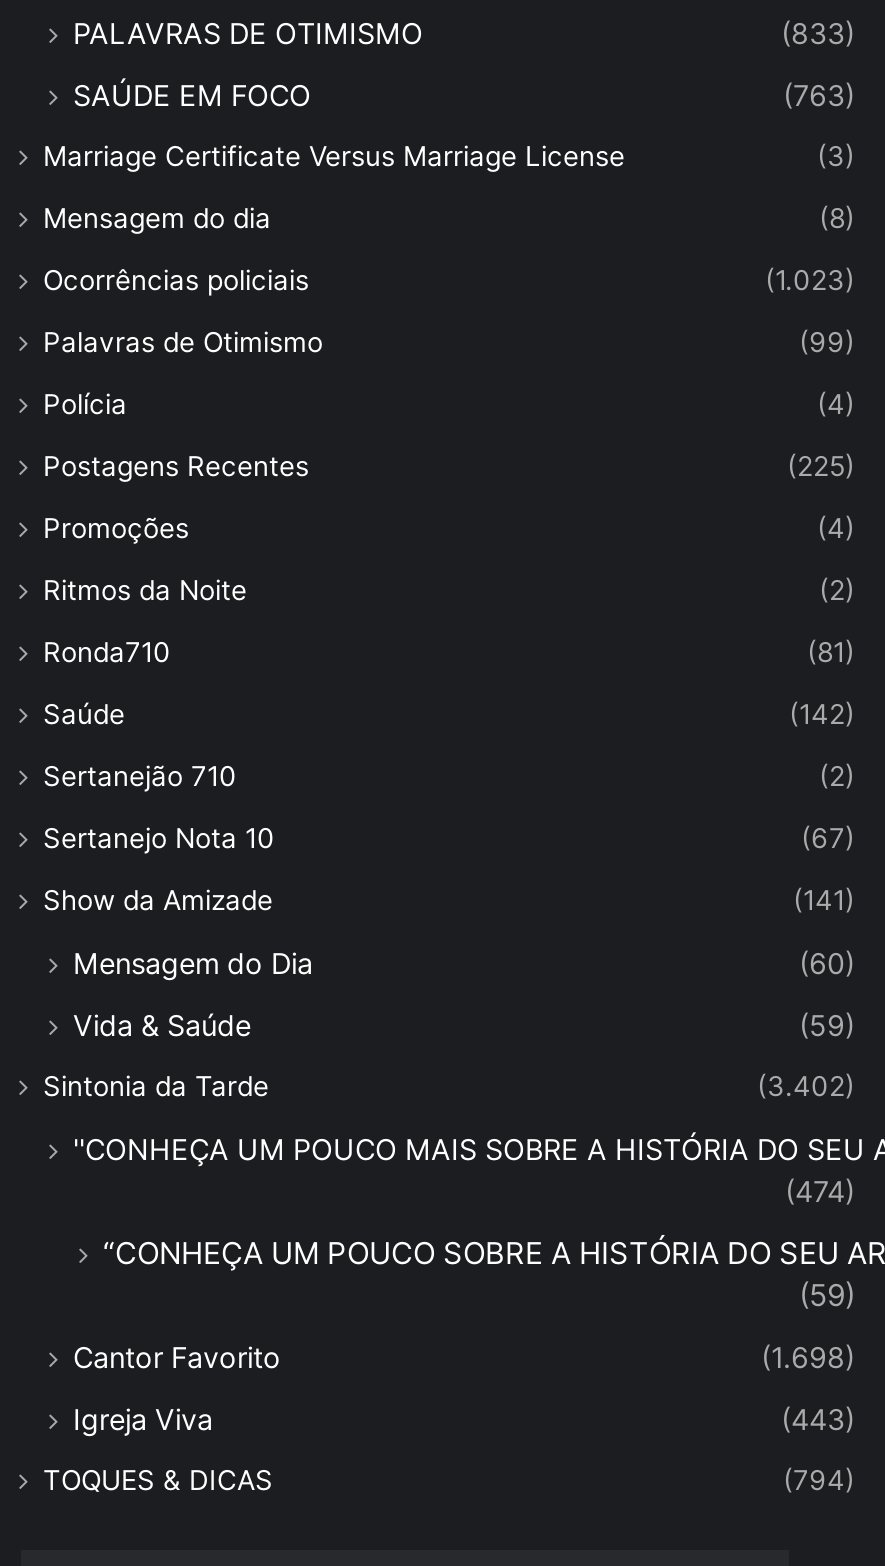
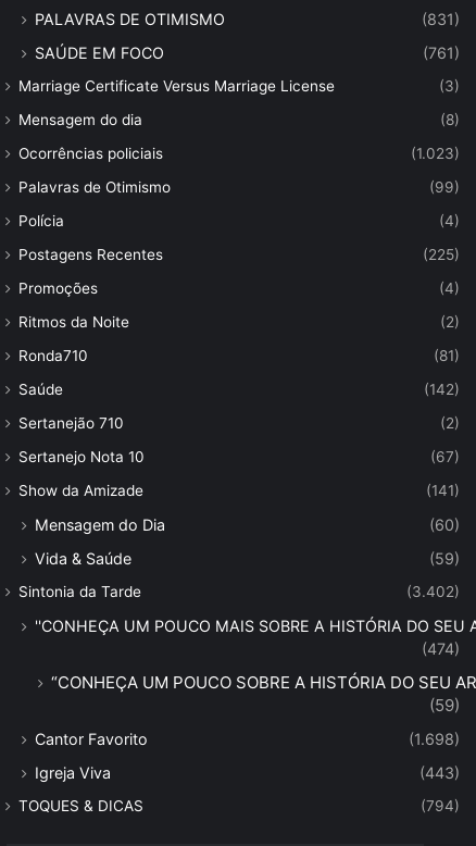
- (833)
+ (831)

- (763)
+ (761)
